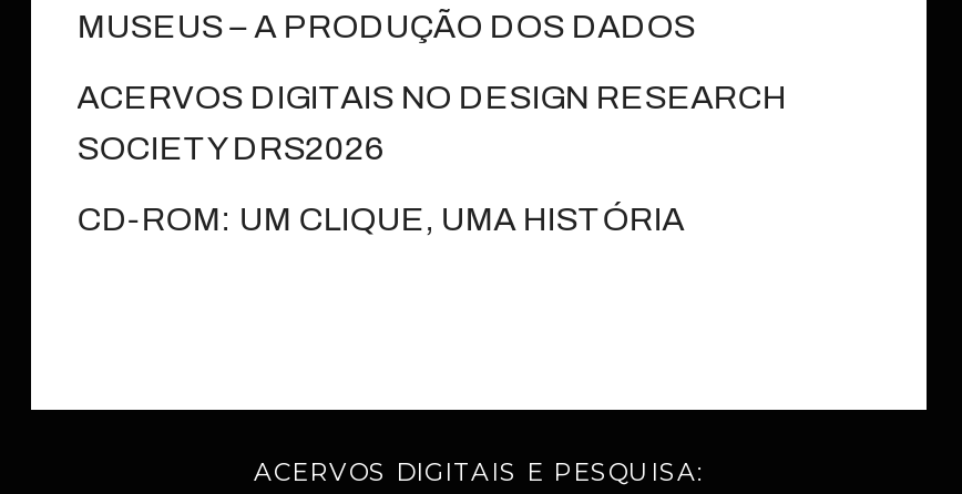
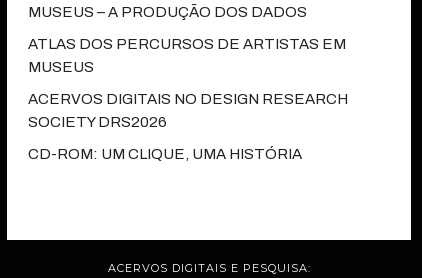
+ ATLAS DOS PERCURSOS DE ARTISTAS EM
+ MUSEUS
